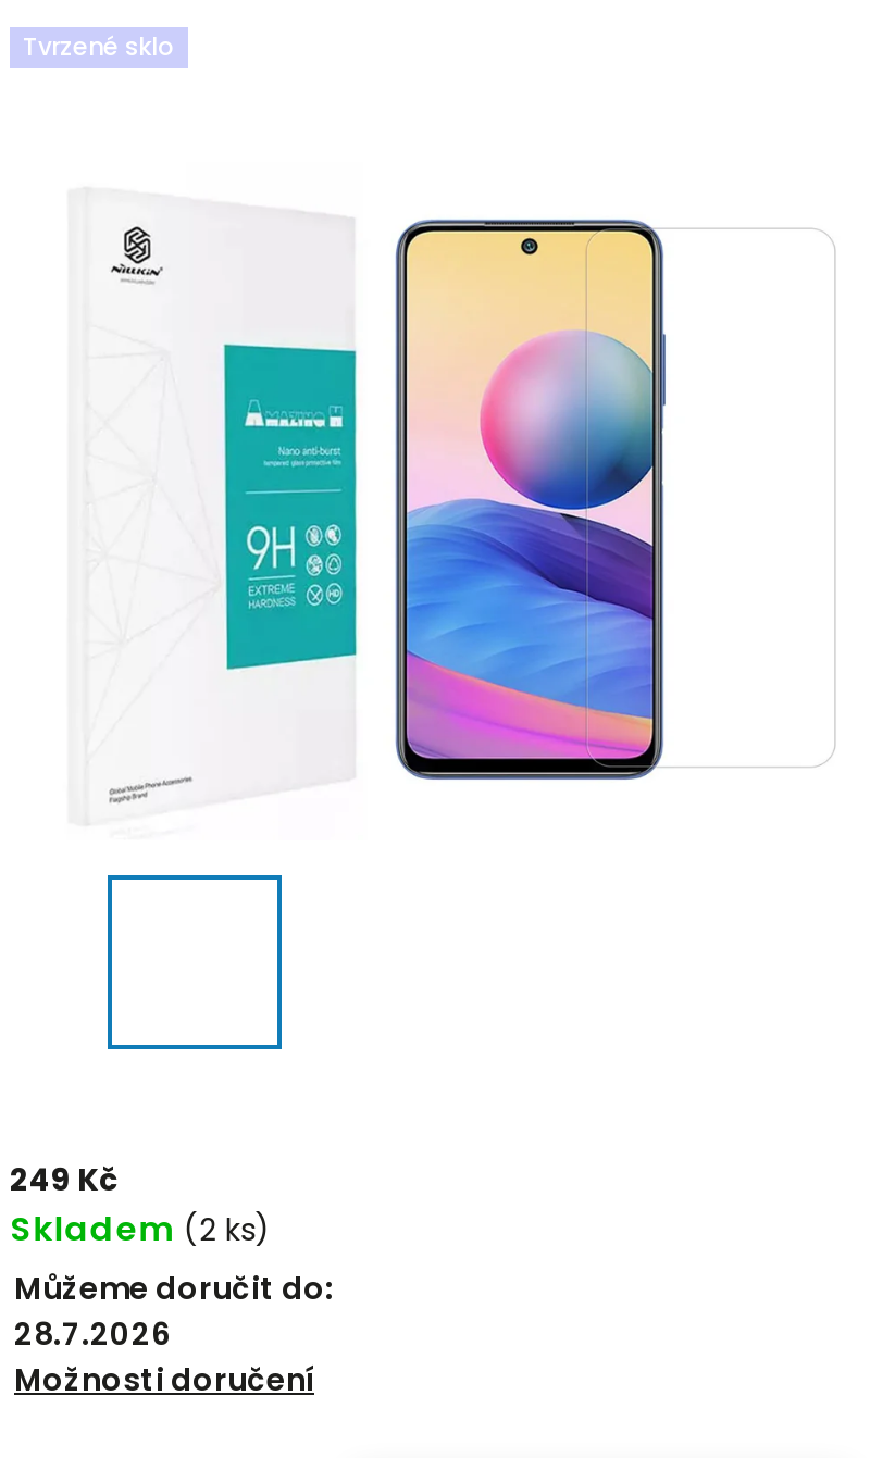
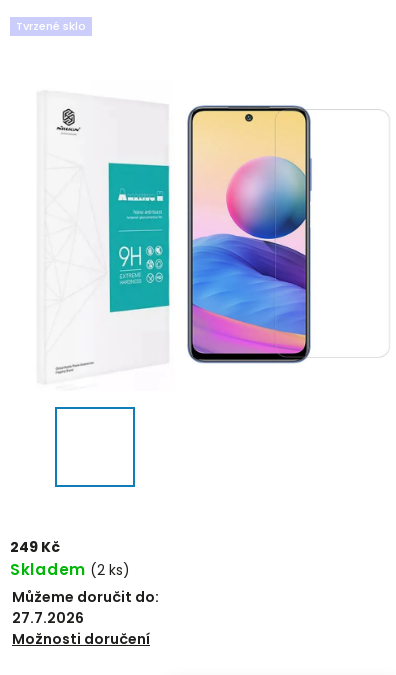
- 28.7.2026
+ 27.7.2026
